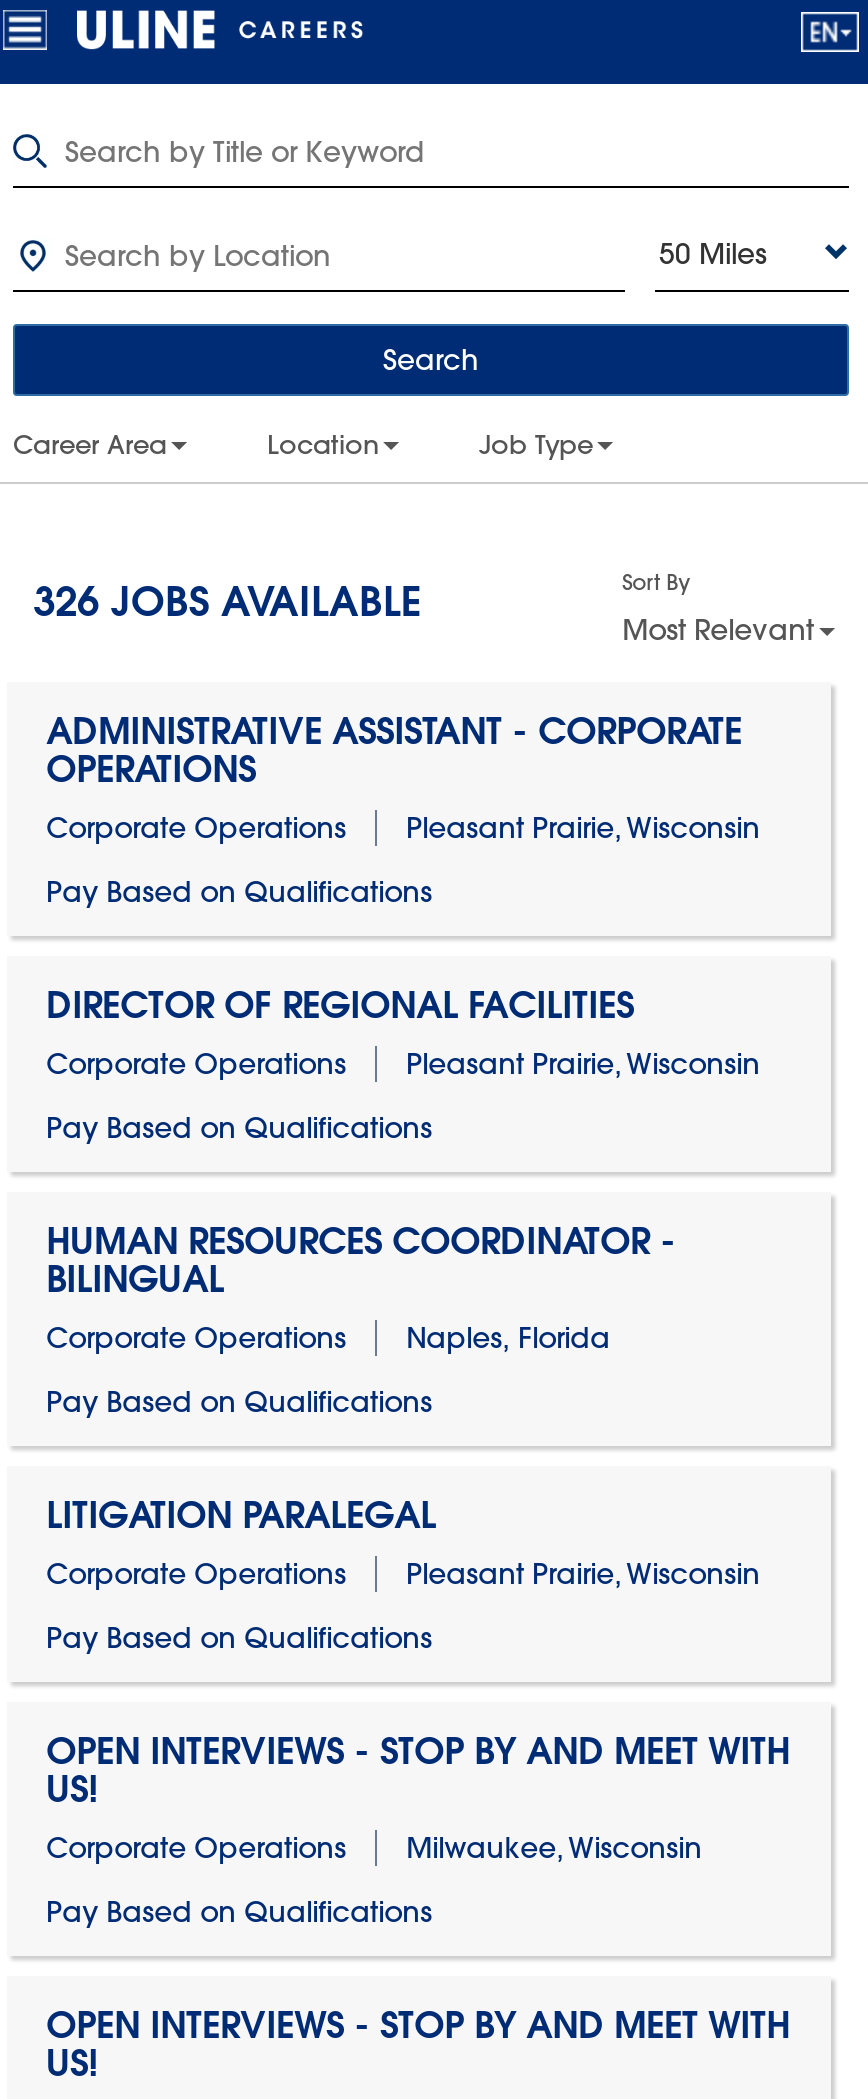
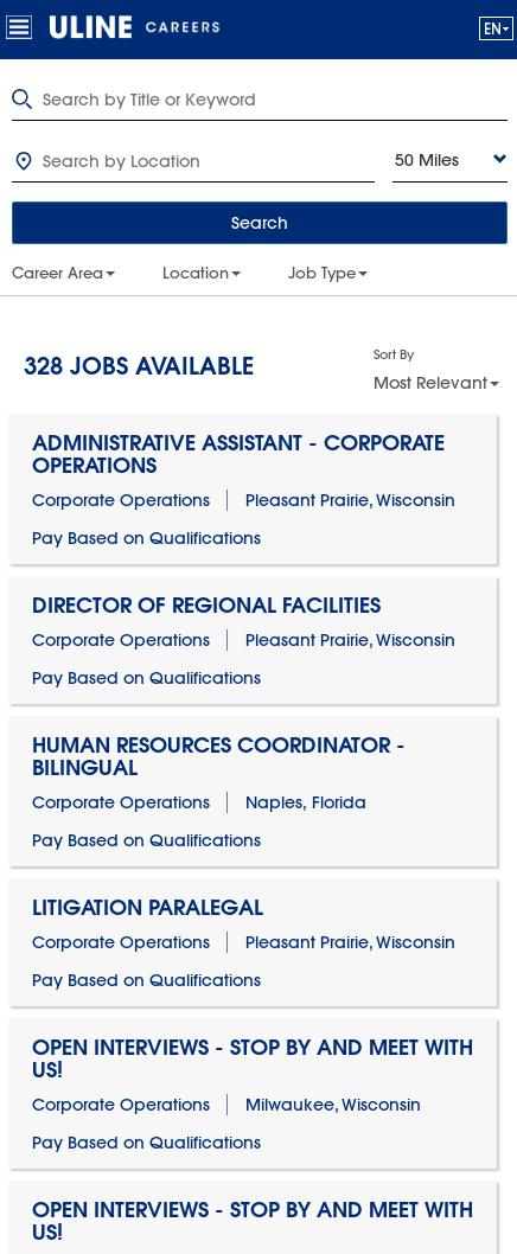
- 326 JOBS AVAILABLE
+ 328 JOBS AVAILABLE
